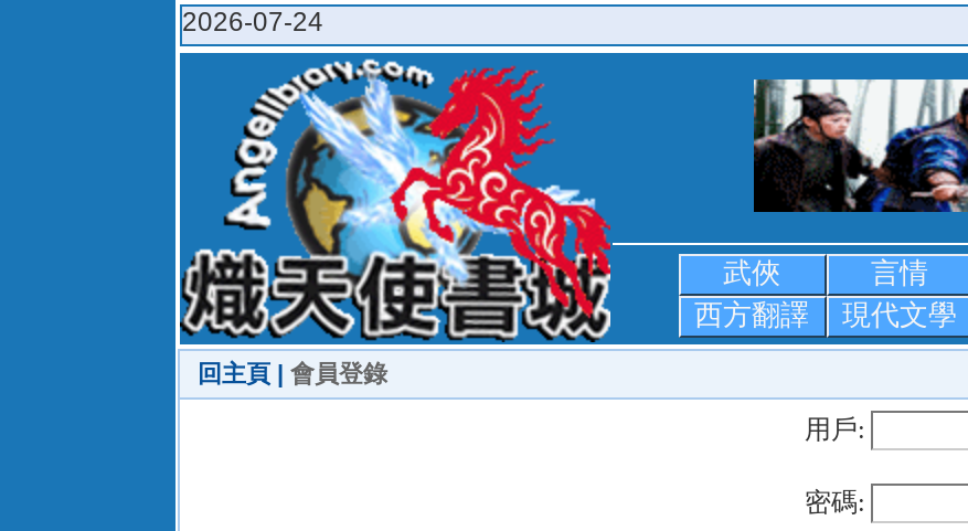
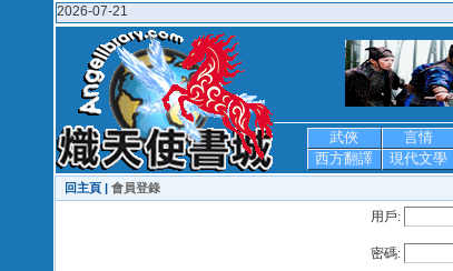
- 2026-07-24
+ 2026-07-21
